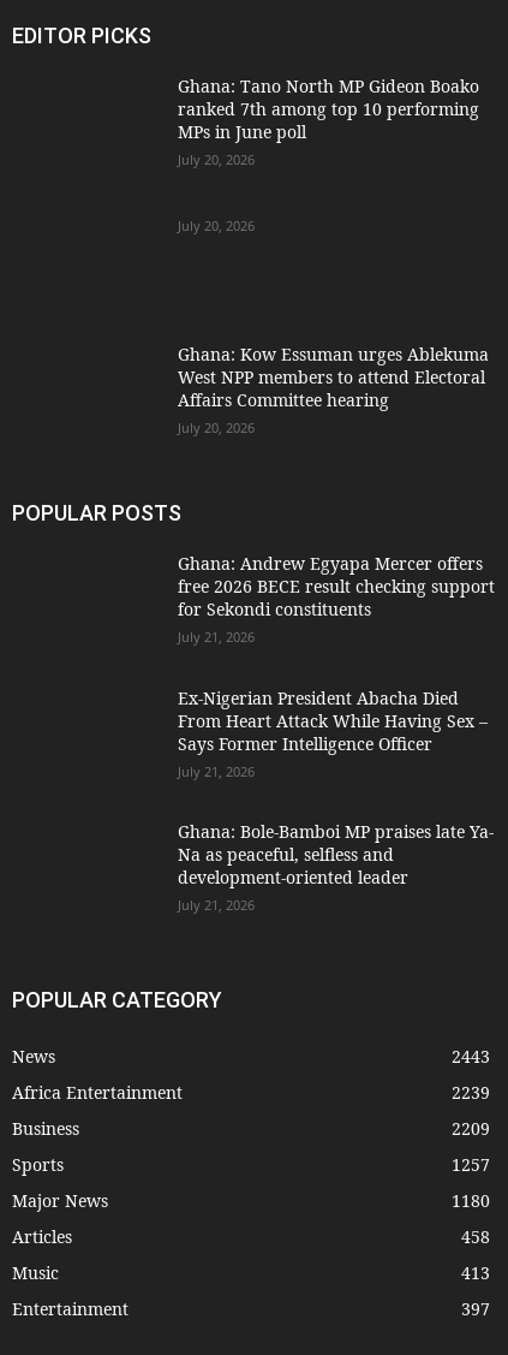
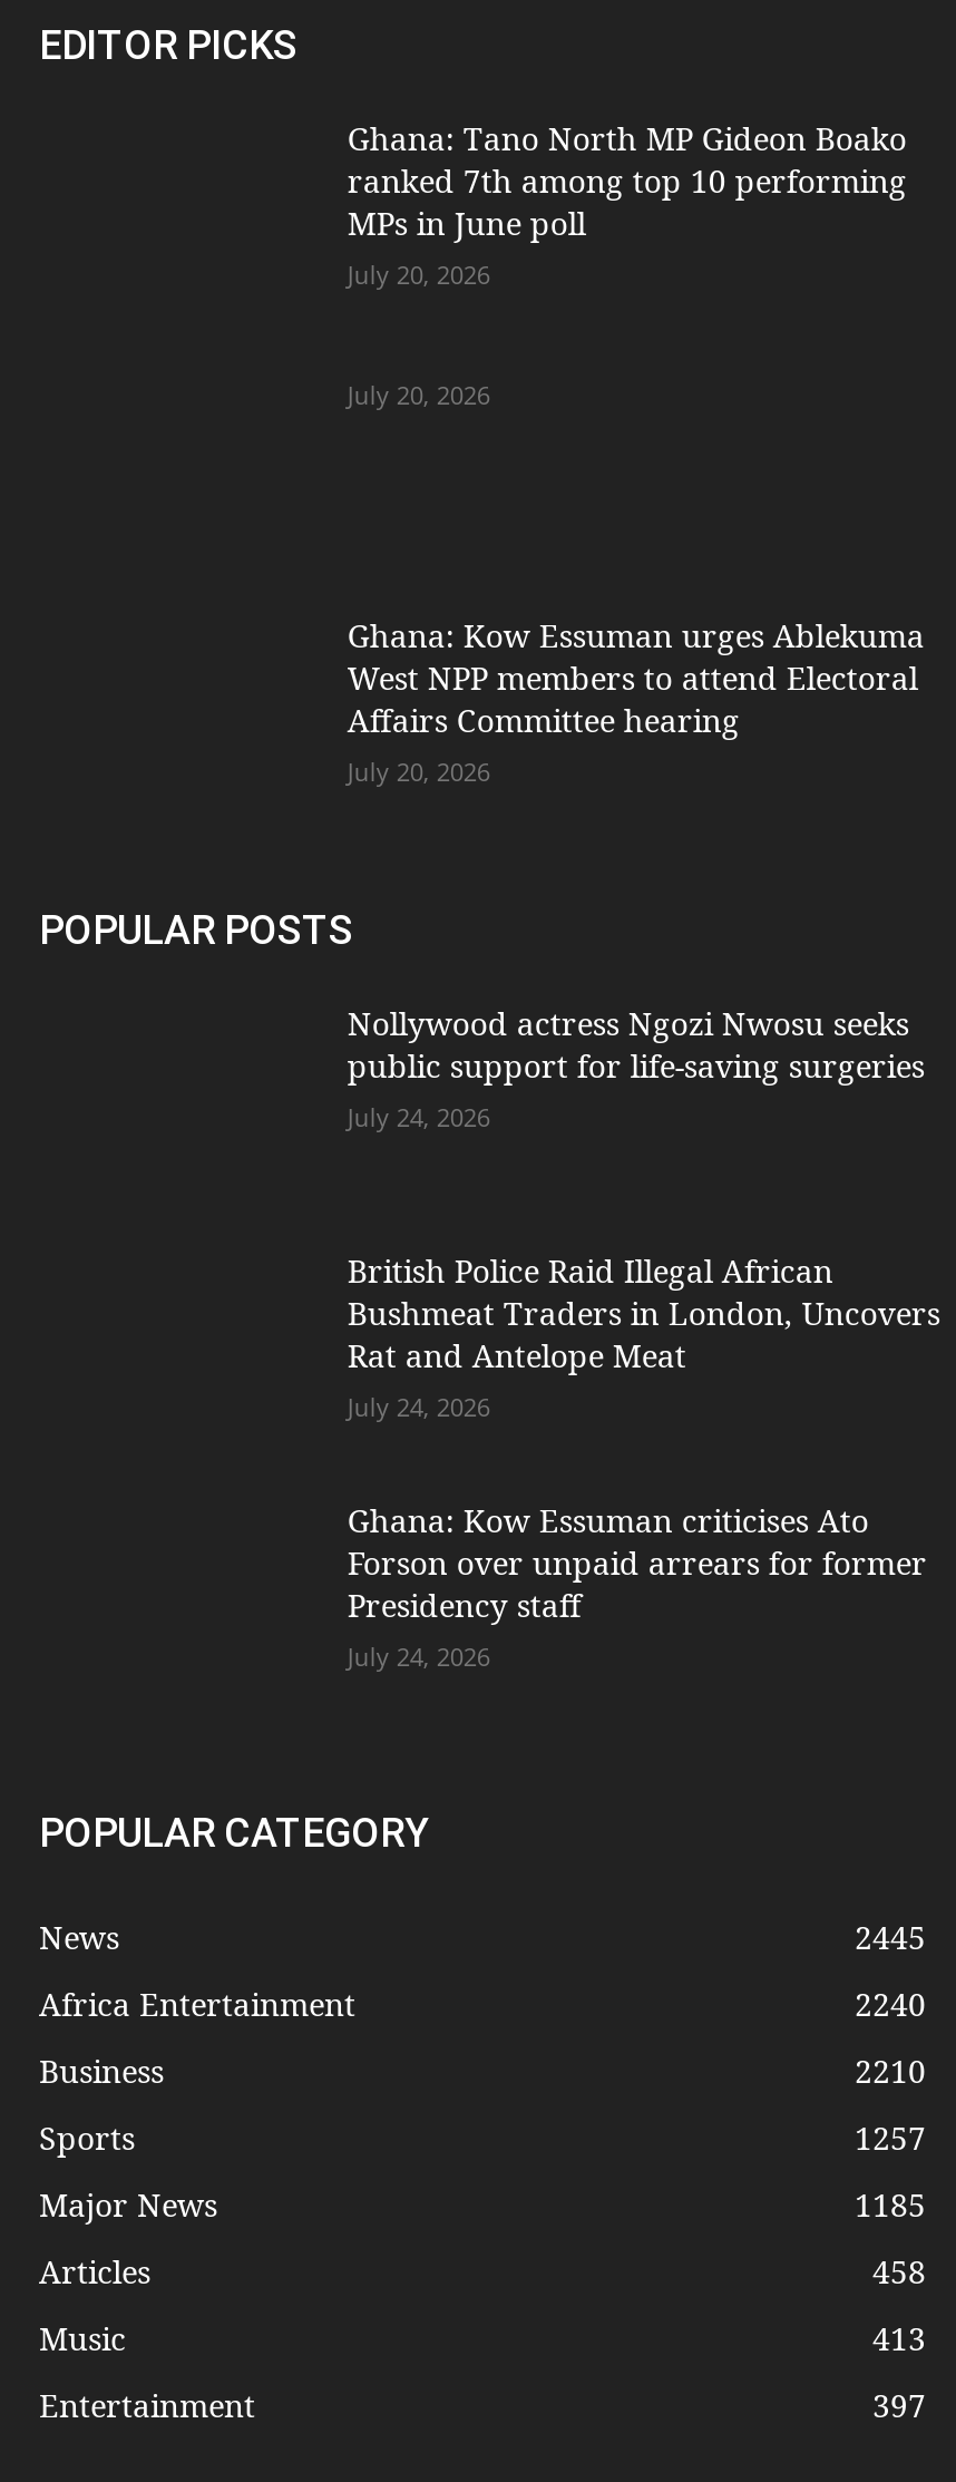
- Ghana: Andrew Egyapa Mercer offers
- free 2026 BECE result checking support
- for Sekondi constituents
- July 21, 2026
+ Nollywood actress Ngozi Nwosu seeks
+ public support for life-saving surgeries
+ July 24, 2026

- Ex-Nigerian President Abacha Died
- From Heart Attack While Having Sex –
- Says Former Intelligence Officer
- July 21, 2026
+ British Police Raid Illegal African
+ Bushmeat Traders in London, Uncovers
+ Rat and Antelope Meat
+ July 24, 2026

- Ghana: Bole-Bamboi MP praises late Ya-
- Na as peaceful, selfless and
- development-oriented leader
- July 21, 2026
+ Ghana: Kow Essuman criticises Ato
+ Forson over unpaid arrears for former
+ Presidency staff
+ July 24, 2026

- 2443
+ 2445

- 2239
+ 2240

- 2209
+ 2210

- 1180
+ 1185
